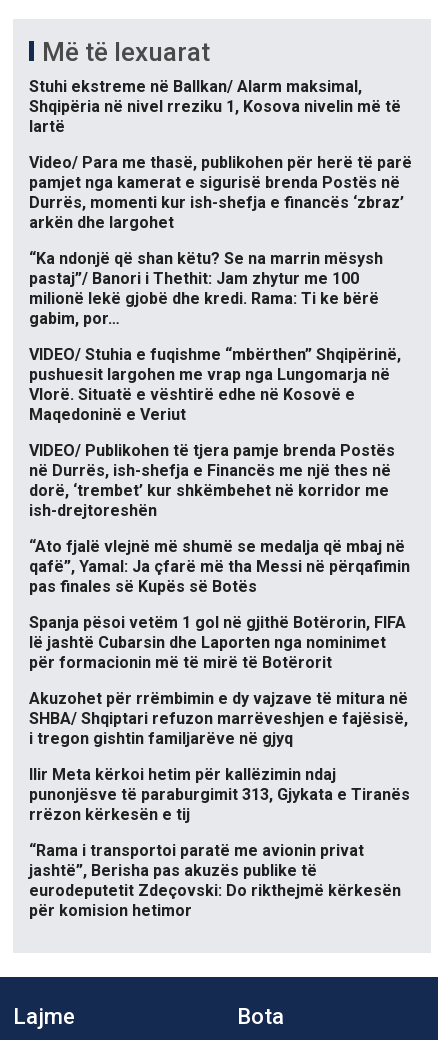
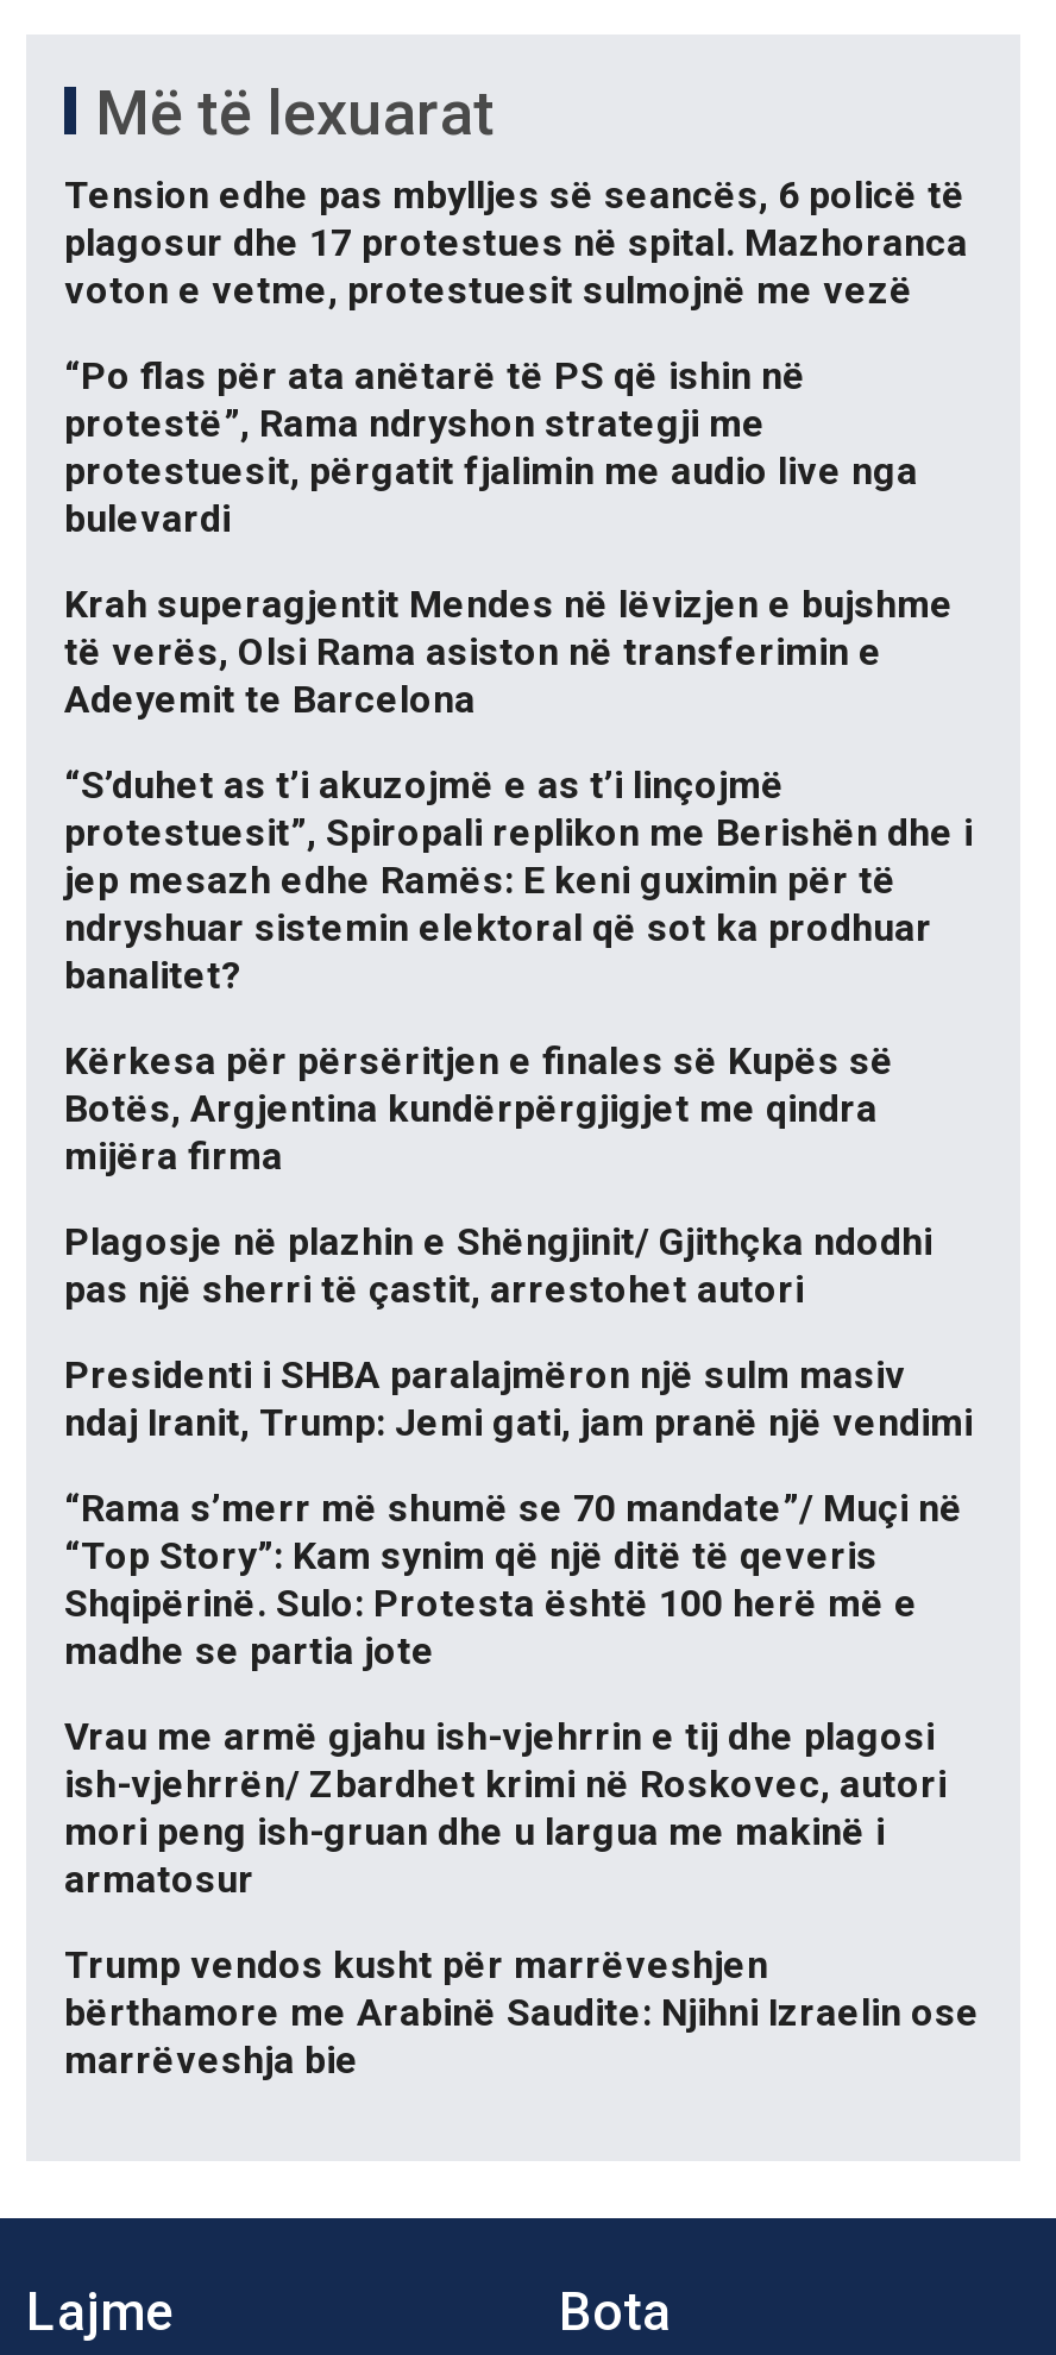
- Stuhi ekstreme në Ballkan/ Alarm maksimal,
- Shqipëria në nivel rreziku 1, Kosova nivelin më të
- lartë
+ Tension edhe pas mbylljes së seancës, 6 policë të
+ plagosur dhe 17 protestues në spital. Mazhoranca
+ voton e vetme, protestuesit sulmojnë me vezë

- Video/ Para me thasë, publikohen për herë të parë
- pamjet nga kamerat e sigurisë brenda Postës në
- Durrës, momenti kur ish-shefja e financës ‘zbraz’
- arkën dhe largohet
+ “Po flas për ata anëtarë të PS që ishin në
+ protestë”, Rama ndryshon strategji me
+ protestuesit, përgatit fjalimin me audio live nga
+ bulevardi

- “Ka ndonjë që shan këtu? Se na marrin mësysh
- pastaj”/ Banori i Thethit: Jam zhytur me 100
- milionë lekë gjobë dhe kredi. Rama: Ti ke bërë
- gabim, por…
+ Krah superagjentit Mendes në lëvizjen e bujshme
+ të verës, Olsi Rama asiston në transferimin e
+ Adeyemit te Barcelona

- VIDEO/ Stuhia e fuqishme “mbërthen” Shqipërinë,
- pushuesit largohen me vrap nga Lungomarja në
- Vlorë. Situatë e vështirë edhe në Kosovë e
- Maqedoninë e Veriut
+ “S’duhet as t’i akuzojmë e as t’i linçojmë
+ protestuesit”, Spiropali replikon me Berishën dhe i
+ jep mesazh edhe Ramës: E keni guximin për të
+ ndryshuar sistemin elektoral që sot ka prodhuar
+ banalitet?

- VIDEO/ Publikohen të tjera pamje brenda Postës
- në Durrës, ish-shefja e Financës me një thes në
- dorë, ‘trembet’ kur shkëmbehet në korridor me
- ish-drejtoreshën
+ Kërkesa për përsëritjen e finales së Kupës së
+ Botës, Argjentina kundërpërgjigjet me qindra
+ mijëra firma

- “Ato fjalë vlejnë më shumë se medalja që mbaj në
- qafë”, Yamal: Ja çfarë më tha Messi në përqafimin
- pas finales së Kupës së Botës
+ Plagosje në plazhin e Shëngjinit/ Gjithçka ndodhi
+ pas një sherri të çastit, arrestohet autori

- Spanja pësoi vetëm 1 gol në gjithë Botërorin, FIFA
- lë jashtë Cubarsin dhe Laporten nga nominimet
- për formacionin më të mirë të Botërorit
+ Presidenti i SHBA paralajmëron një sulm masiv
+ ndaj Iranit, Trump: Jemi gati, jam pranë një vendimi

- Akuzohet për rrëmbimin e dy vajzave të mitura në
- SHBA/ Shqiptari refuzon marrëveshjen e fajësisë,
- i tregon gishtin familjarëve në gjyq
+ “Rama s’merr më shumë se 70 mandate”/ Muçi në
+ “Top Story”: Kam synim që një ditë të qeveris
+ Shqipërinë. Sulo: Protesta është 100 herë më e
+ madhe se partia jote

- Ilir Meta kërkoi hetim për kallëzimin ndaj
- punonjësve të paraburgimit 313, Gjykata e Tiranës
- rrëzon kërkesën e tij
+ Vrau me armë gjahu ish-vjehrrin e tij dhe plagosi
+ ish-vjehrrën/ Zbardhet krimi në Roskovec, autori
+ mori peng ish-gruan dhe u largua me makinë i
+ armatosur

- “Rama i transportoi paratë me avionin privat
- jashtë”, Berisha pas akuzës publike të
- eurodeputetit Zdeçovski: Do rikthejmë kërkesën
- për komision hetimor
+ Trump vendos kusht për marrëveshjen
+ bërthamore me Arabinë Saudite: Njihni Izraelin ose
+ marrëveshja bie
